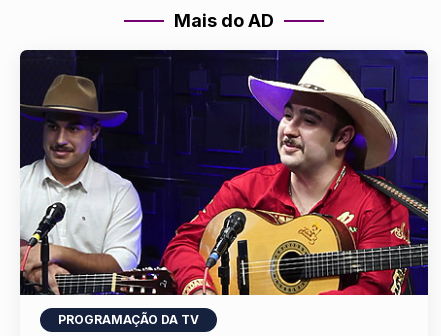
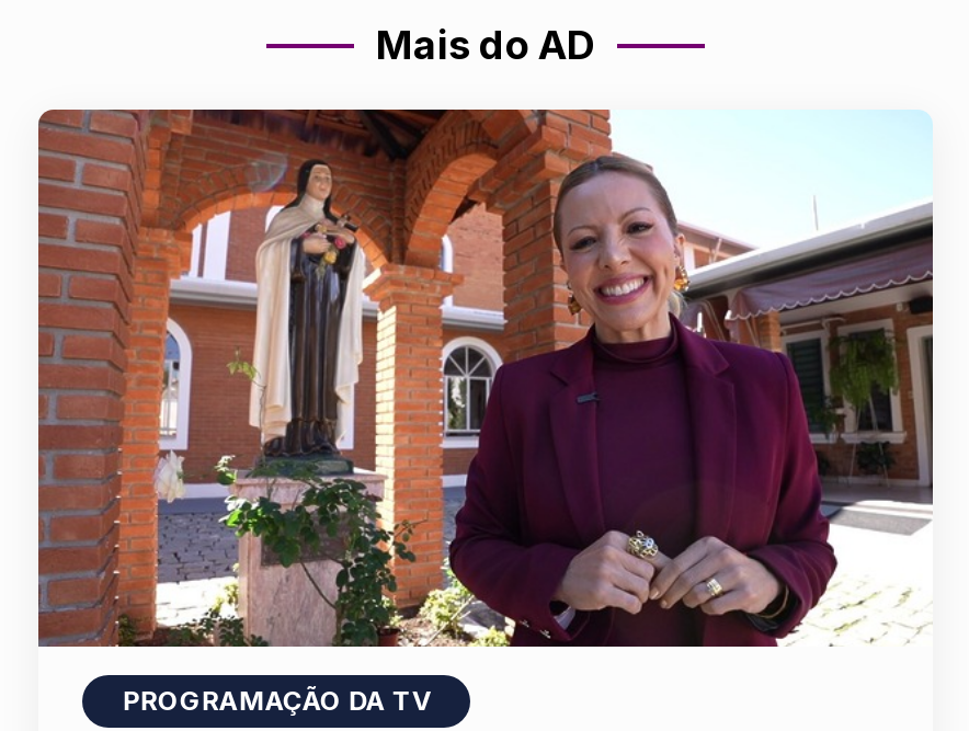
- [image]
+ [image]
